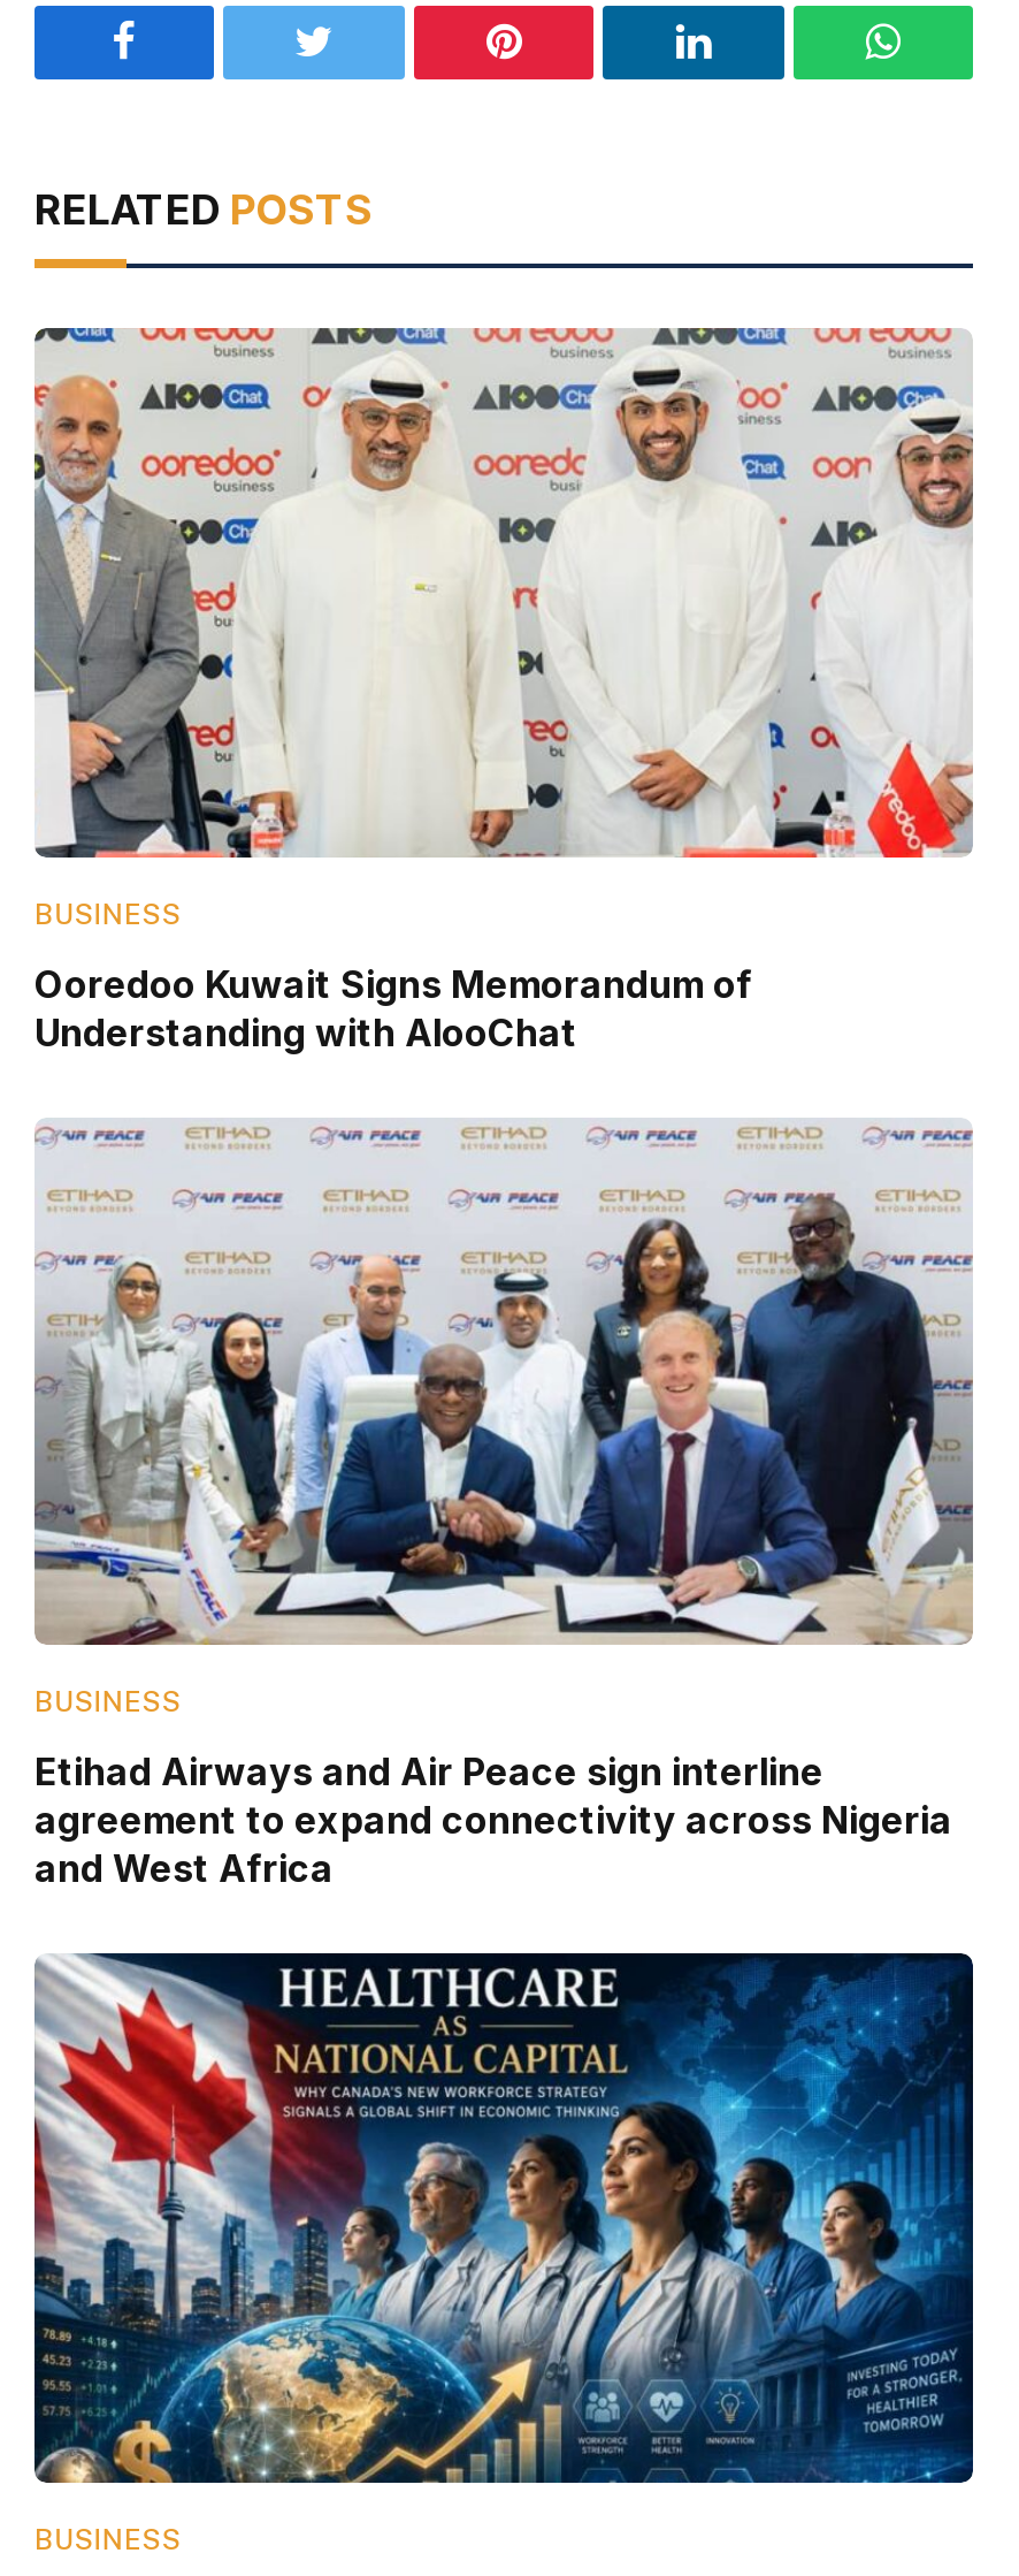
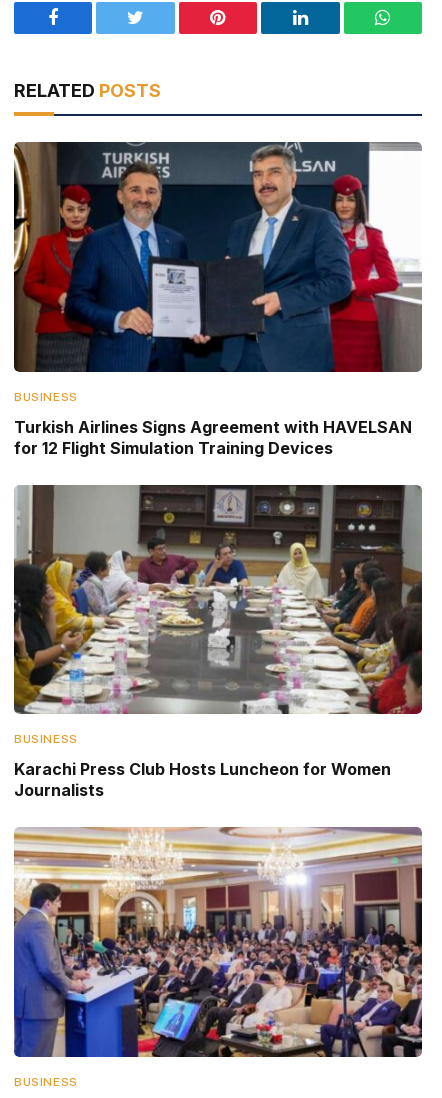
- [image]
+ [image]

- Ooredoo Kuwait Signs Memorandum of
- Understanding with AlooChat
+ Turkish Airlines Signs Agreement with HAVELSAN
+ for 12 Flight Simulation Training Devices

- [image]
+ [image]

- Etihad Airways and Air Peace sign interline
- agreement to expand connectivity across Nigeria
- and West Africa
+ Karachi Press Club Hosts Luncheon for Women
+ Journalists

- [image]
+ [image]
